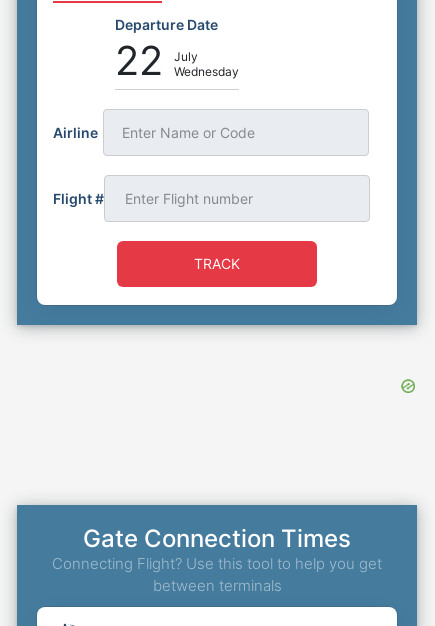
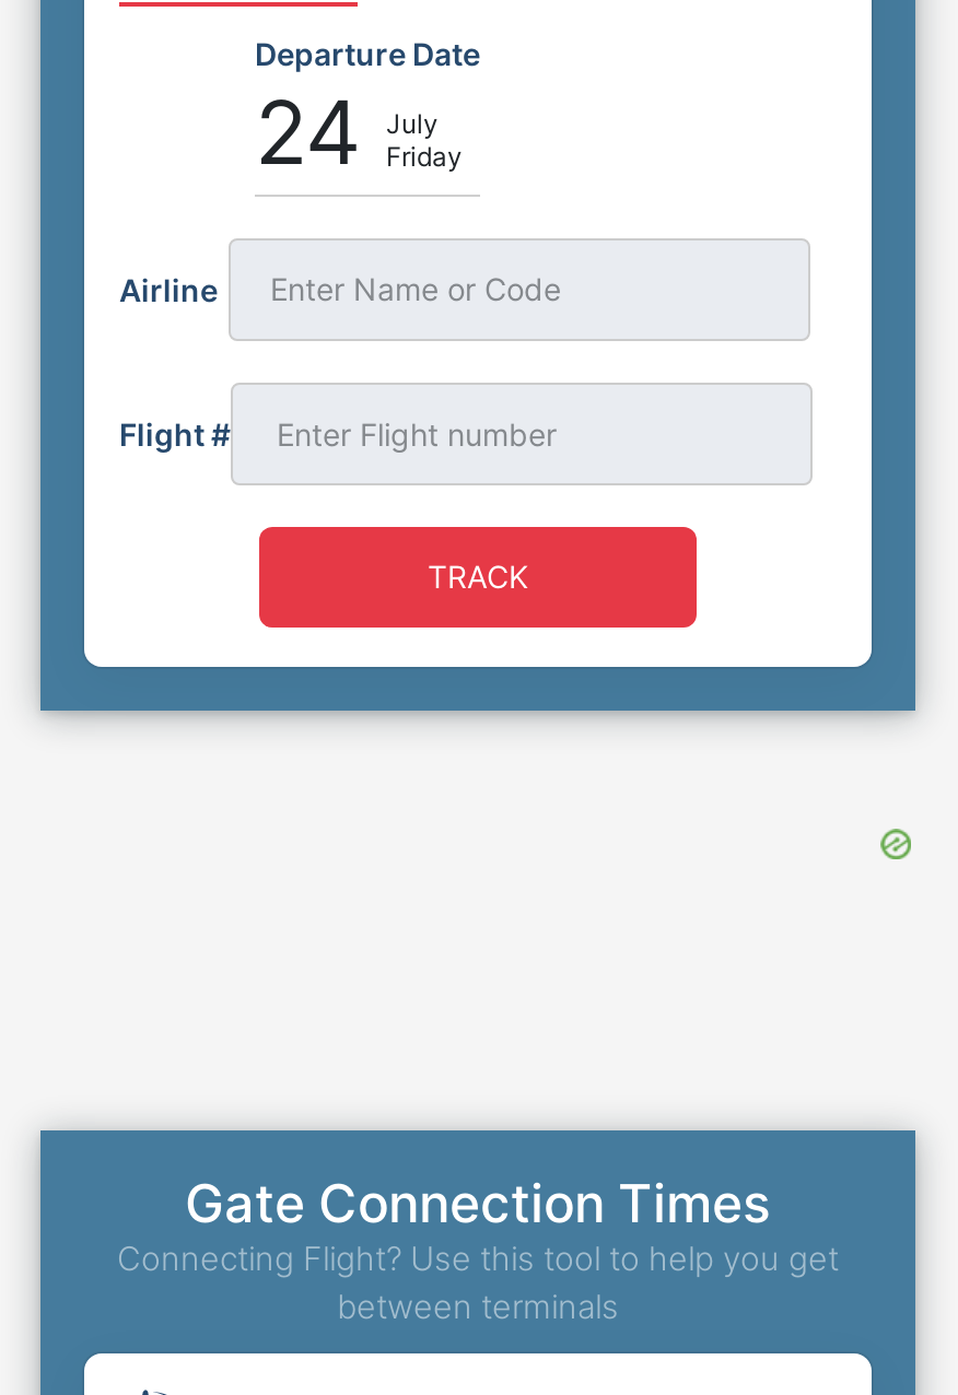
- 22
+ 24

- Wednesday
+ Friday
